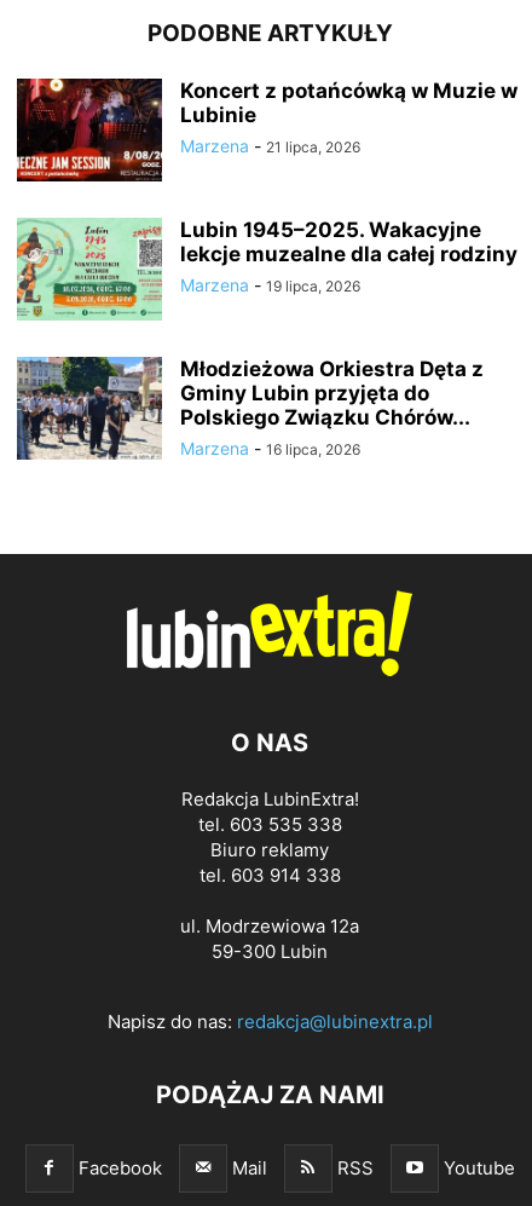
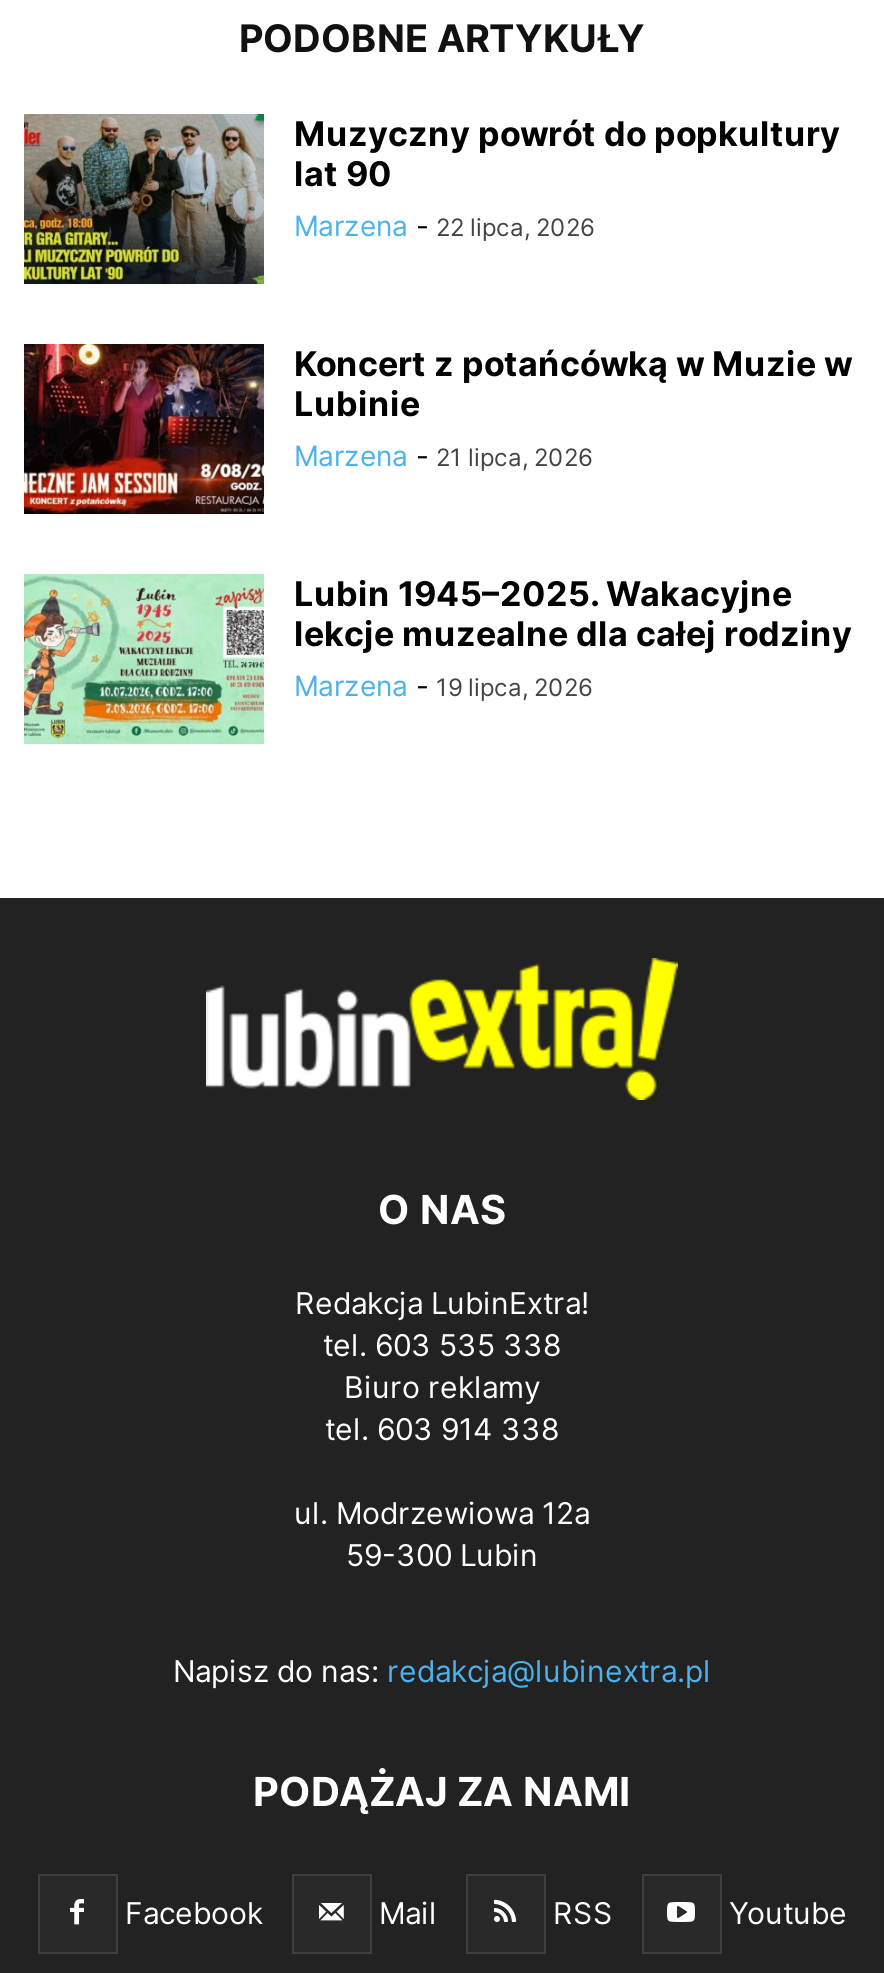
+ [image]
+ Muzyczny powrót do popkultury
+ lat 90
+ Marzena - 22 lipca, 2026

moved down: [image] | Koncert z potańcówką w Muzie w | Lubinie | Marzena - 21 lipca, 2026 | Lubin 1945–2025. Wakacyjne | lekcje muzealne dla całej rodziny | Marzena - 19 lipca, 2026

- [image]
- Młodzieżowa Orkiestra Dęta z
- Gminy Lubin przyjęta do
- Polskiego Związku Chórów...
- Marzena - 16 lipca, 2026
